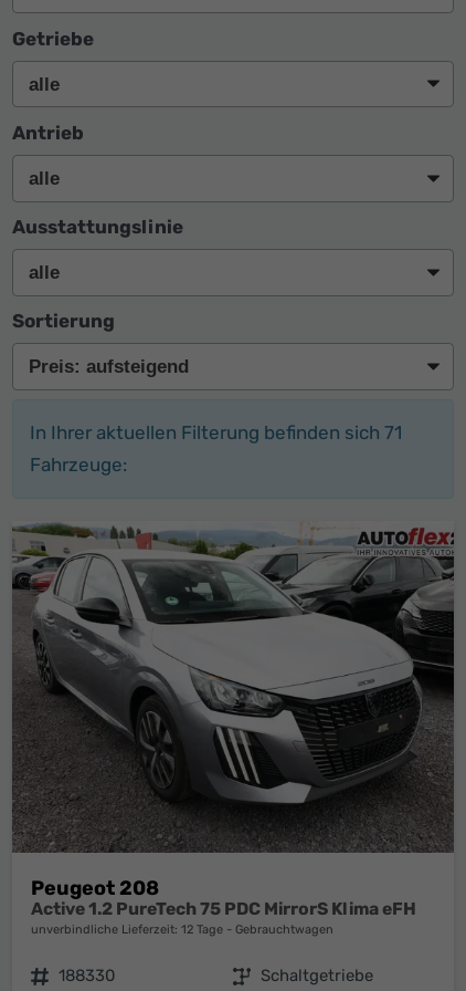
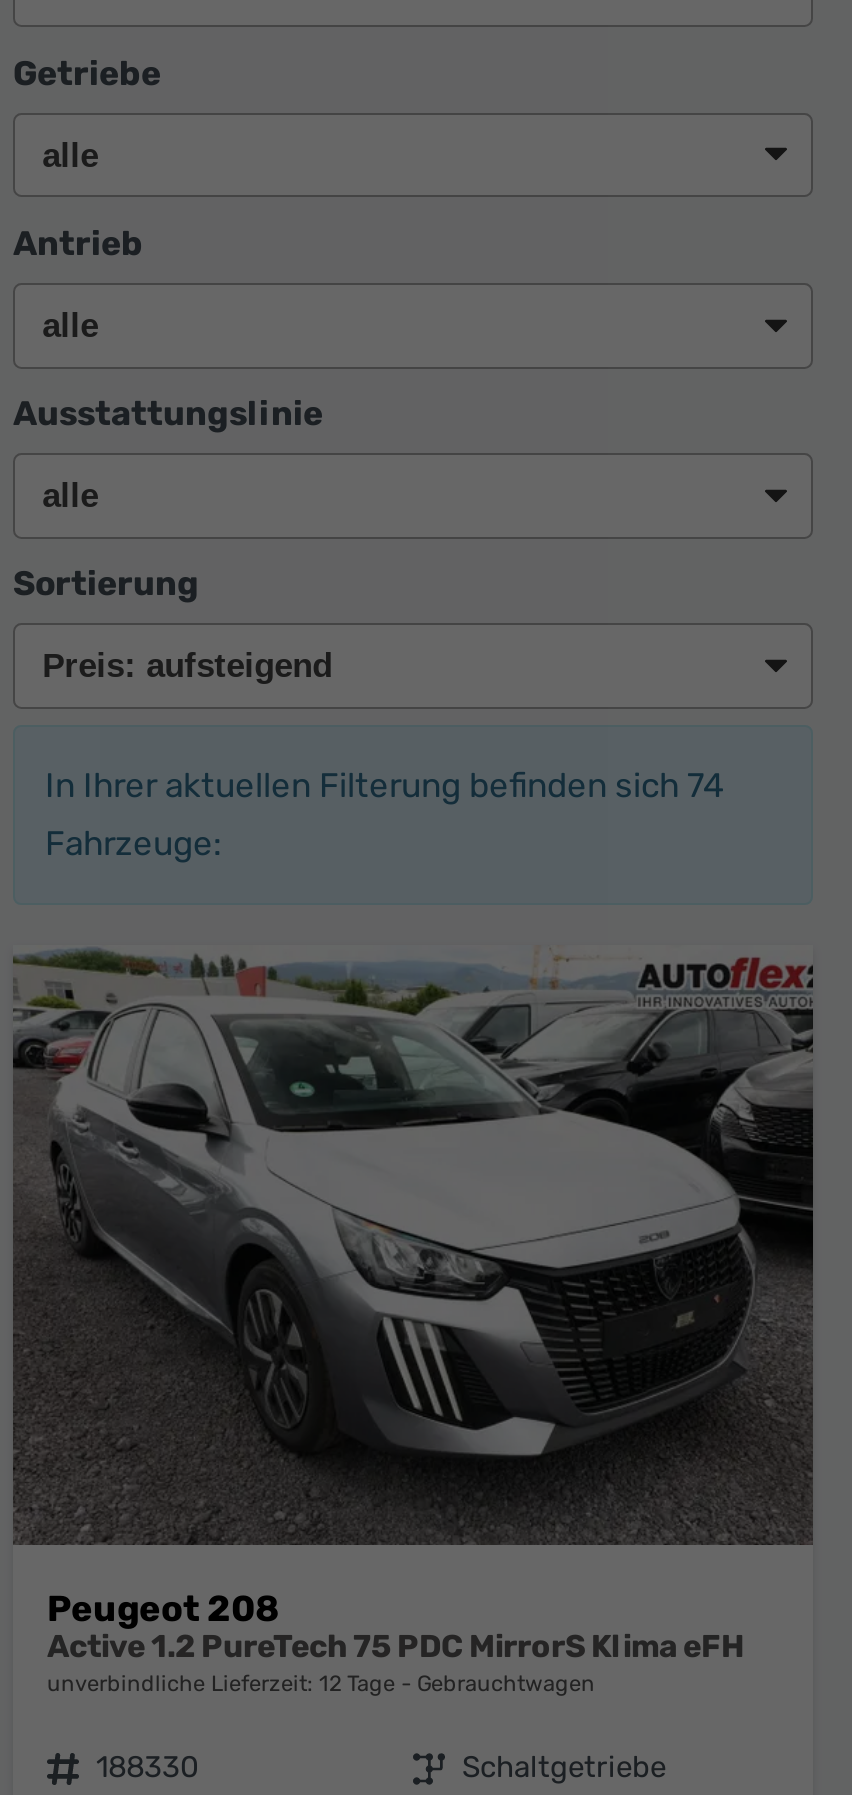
- In Ihrer aktuellen Filterung befinden sich 71
+ In Ihrer aktuellen Filterung befinden sich 74
